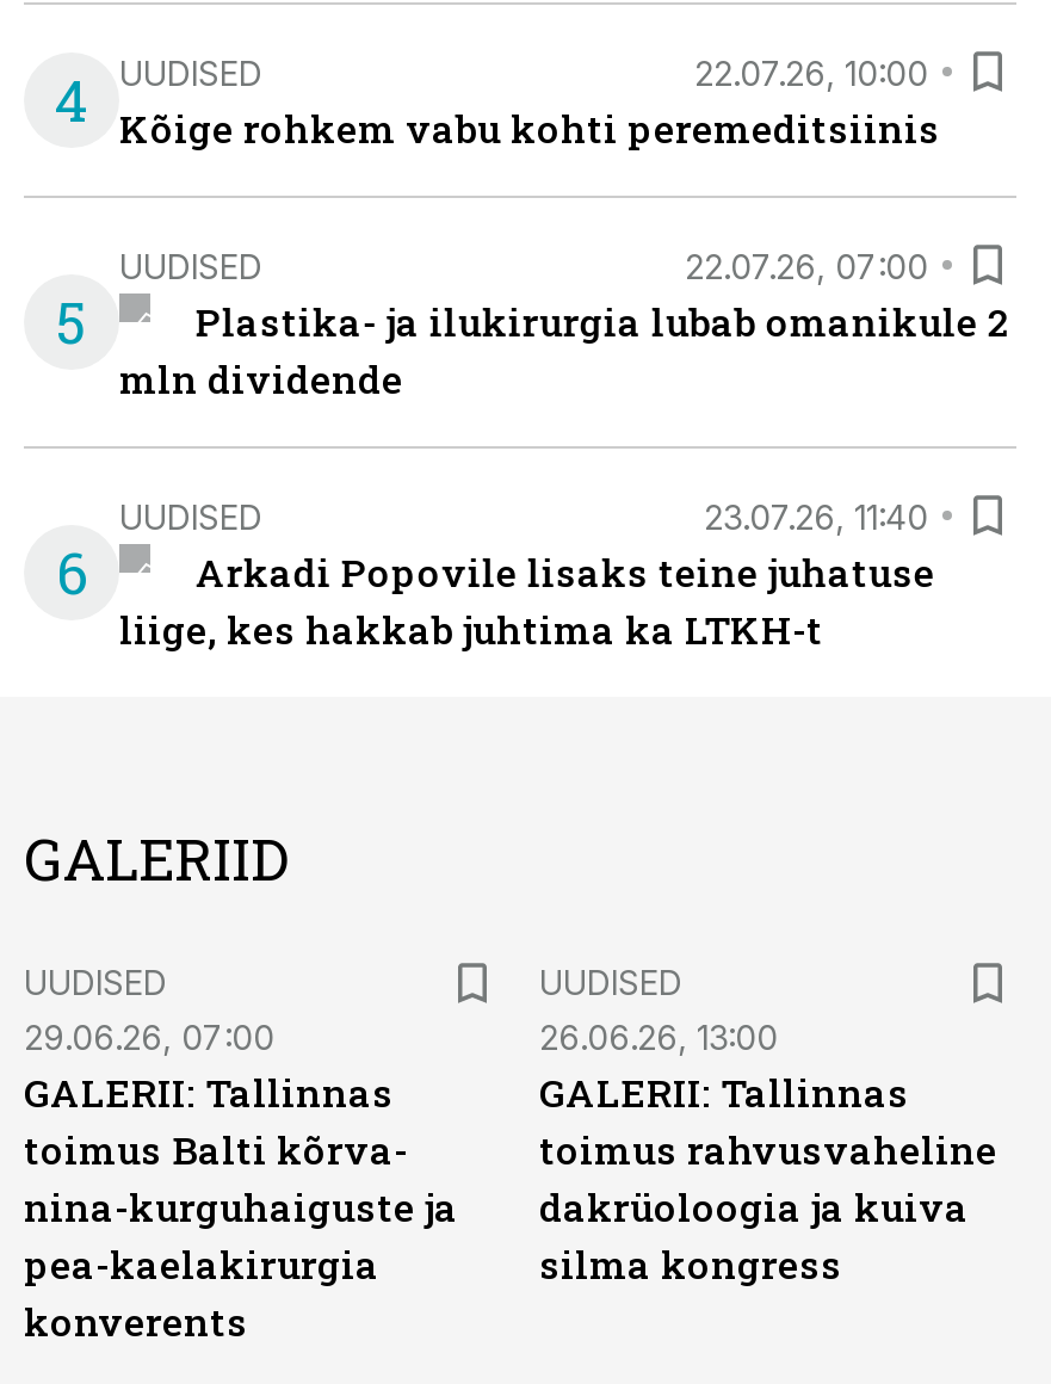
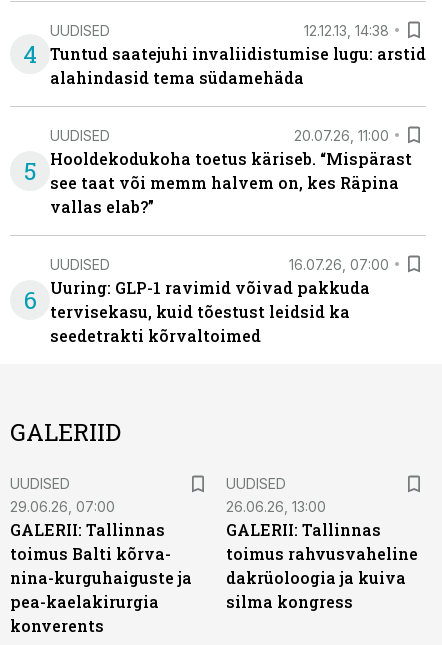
- 22.07.26, 10:00
- Kõige rohkem vabu kohti peremeditsiinis
+ 12.12.13, 14:38
+ Tuntud saatejuhi invaliidistumise lugu: arstid
+ alahindasid tema südamehäda

- 22.07.26, 07:00
- Plastika- ja ilukirurgia lubab omanikule 2
- mln dividende
+ 20.07.26, 11:00
+ Hooldekodukoha toetus käriseb. “Mispärast
+ see taat või memm halvem on, kes Räpina
+ vallas elab?”

- 23.07.26, 11:40
- Arkadi Popovile lisaks teine juhatuse
- liige, kes hakkab juhtima ka LTKH-t
+ 16.07.26, 07:00
+ Uuring: GLP-1 ravimid võivad pakkuda
+ tervisekasu, kuid tõestust leidsid ka
+ seedetrakti kõrvaltoimed
